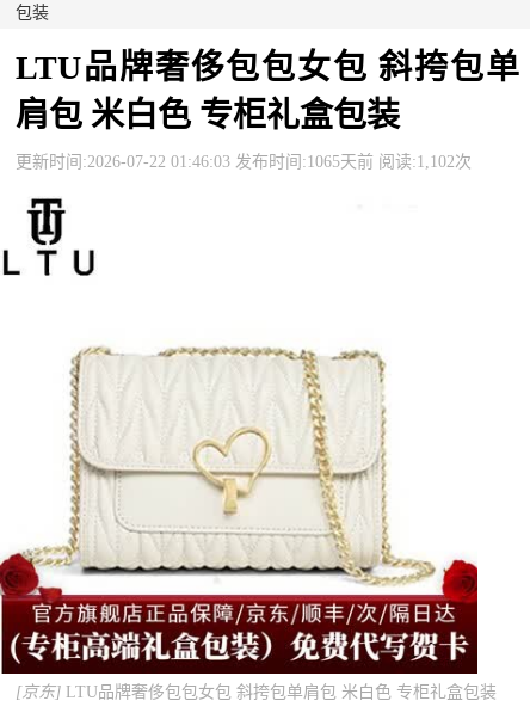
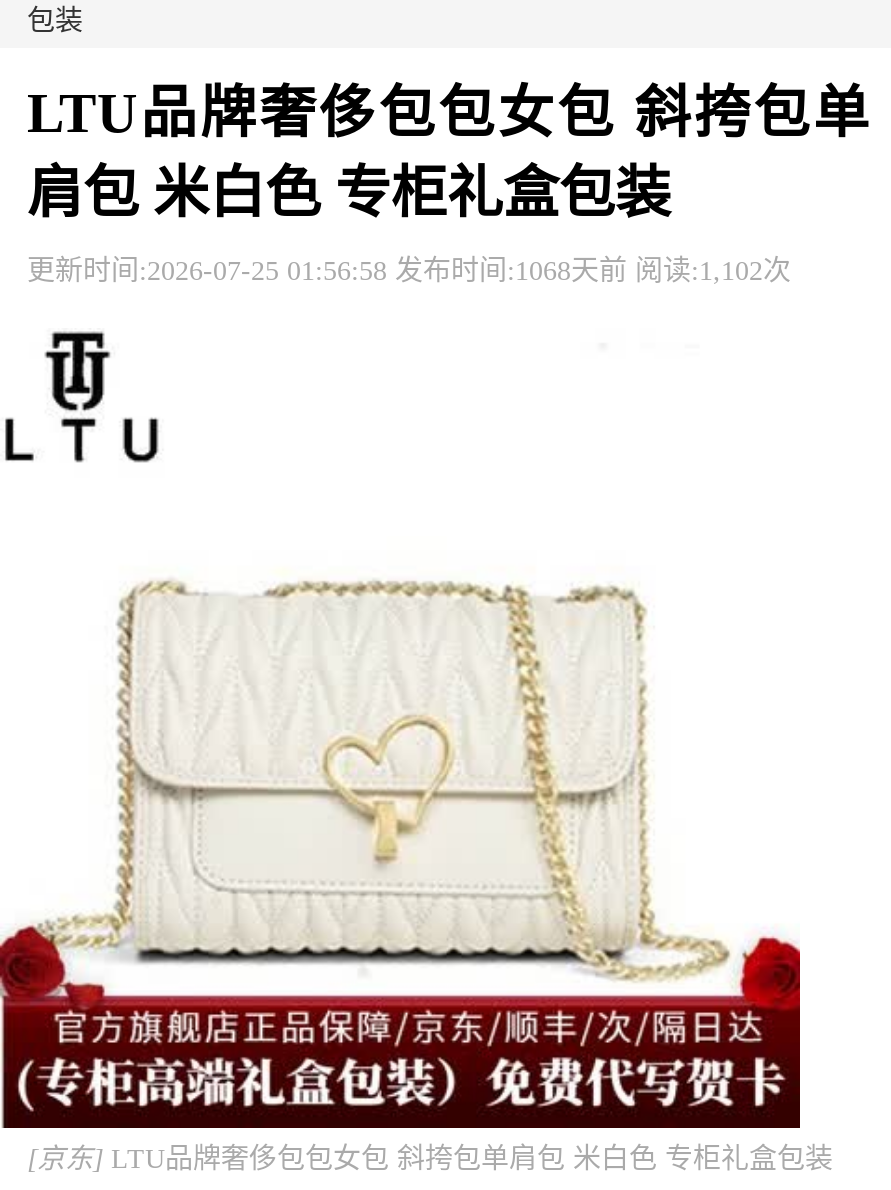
- 更新时间:2026-07-22 01:46:03 发布时间:1065天前 阅读:1,102次
+ 更新时间:2026-07-25 01:56:58 发布时间:1068天前 阅读:1,102次
